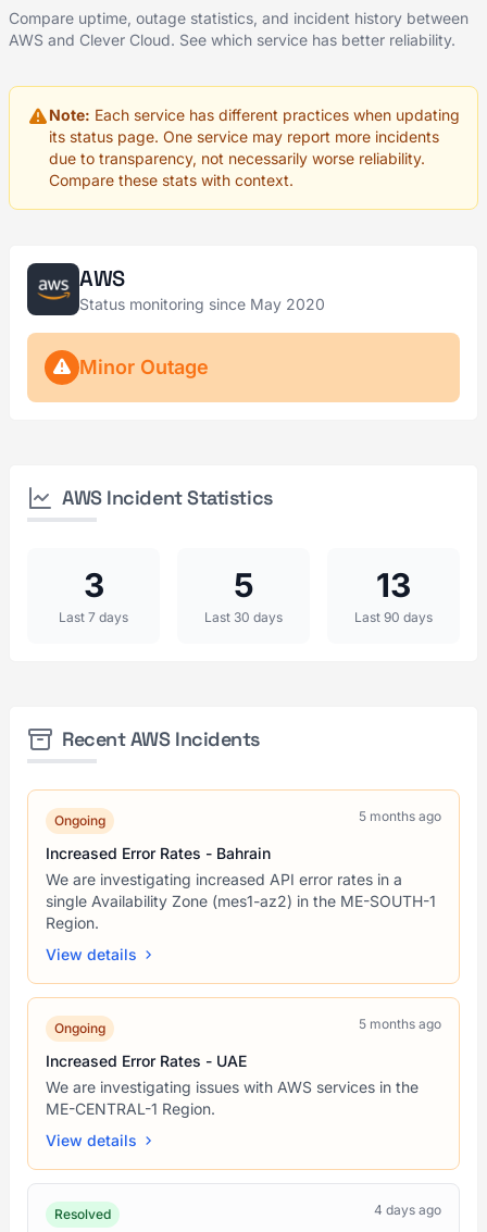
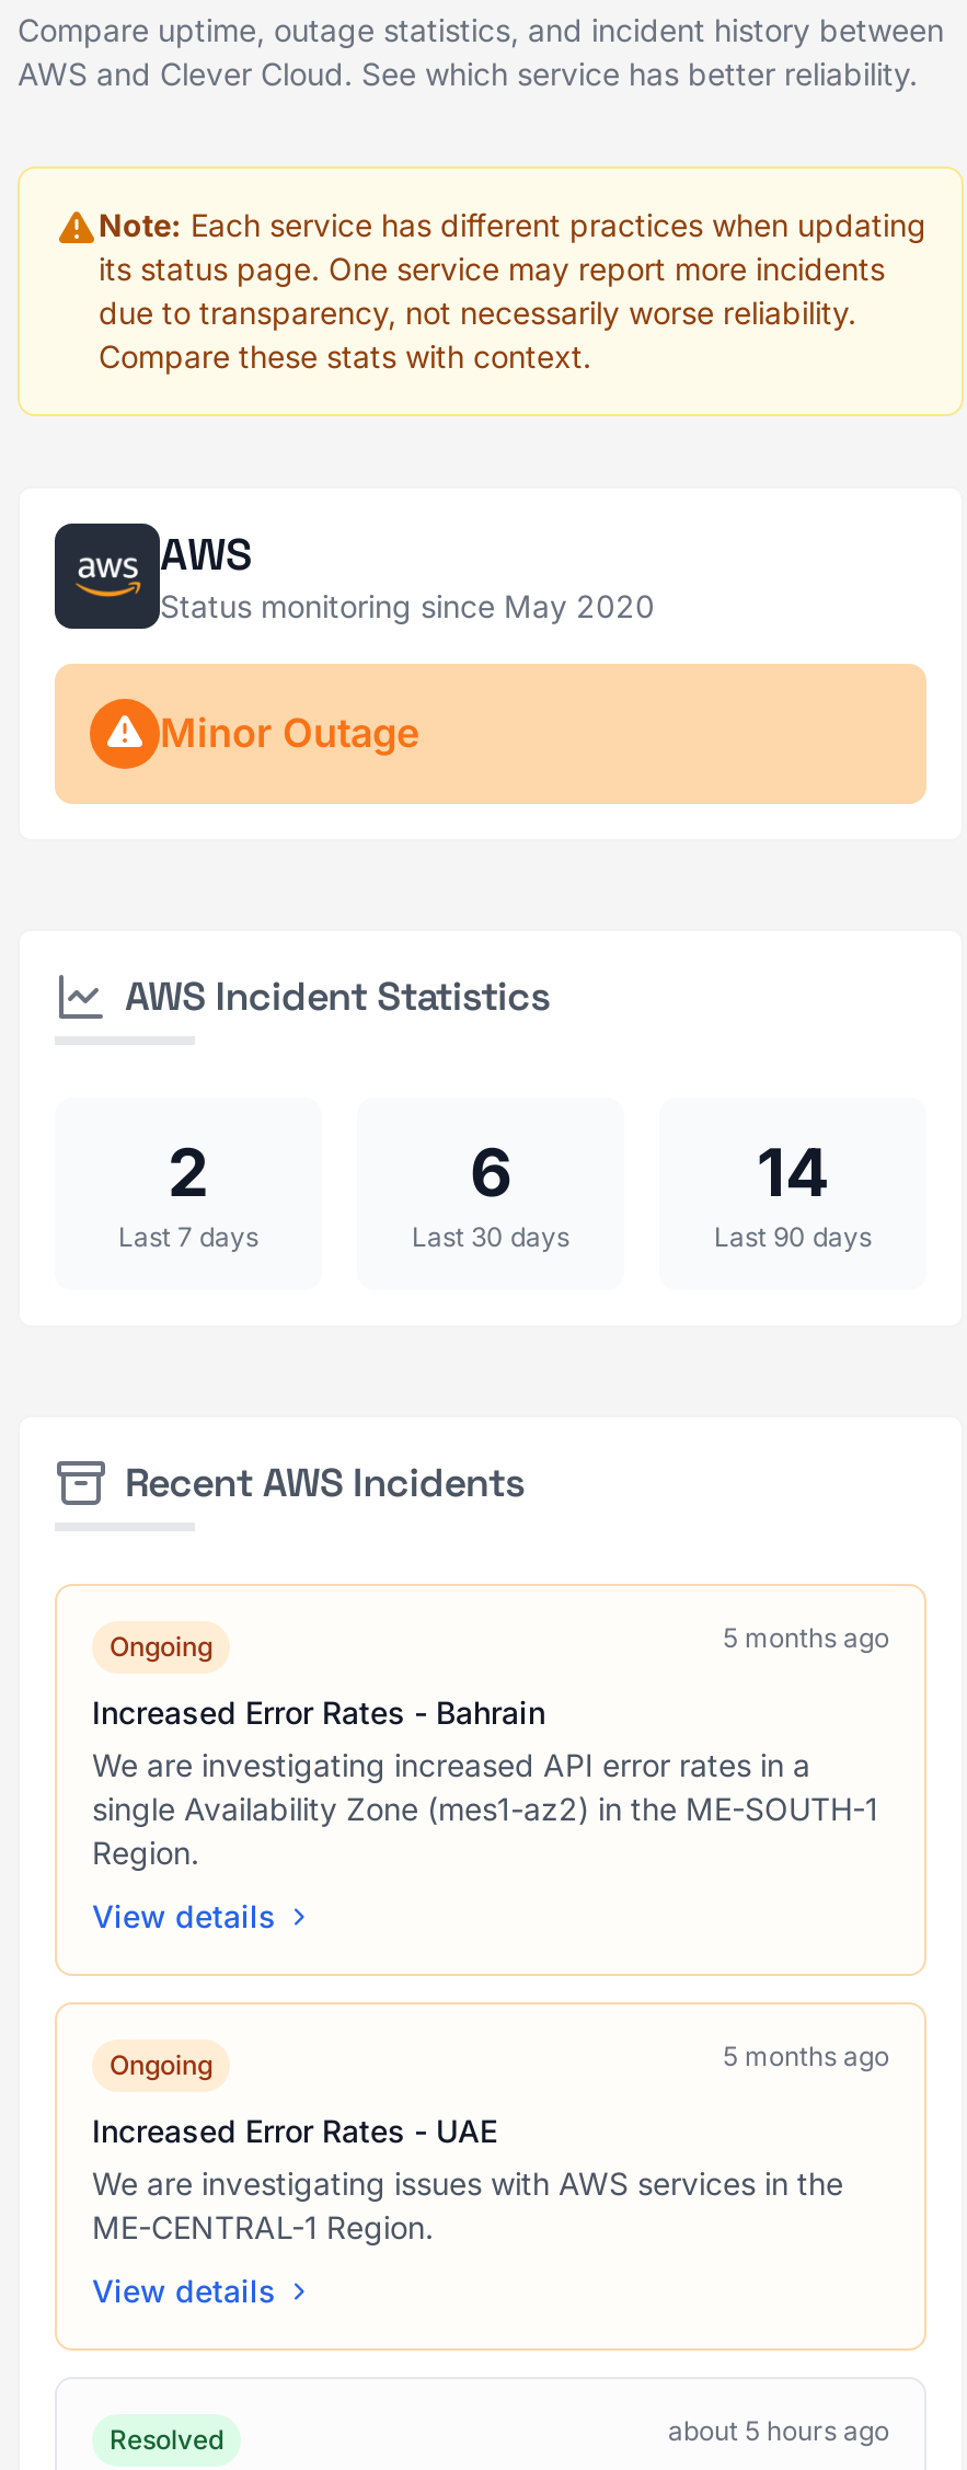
- 3
+ 2

- 5
+ 6

- 13
+ 14

- 4 days ago
+ about 5 hours ago
